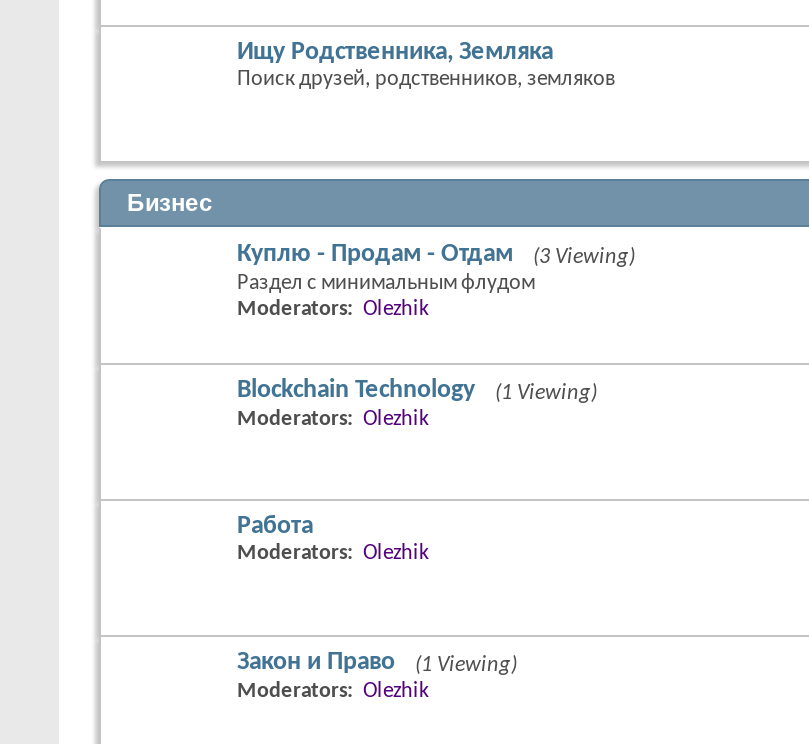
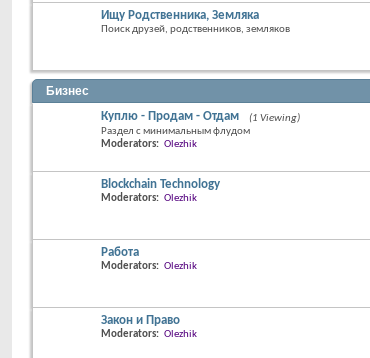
- Куплю - Продам - Отдам (3 Viewing)
+ Куплю - Продам - Отдам (1 Viewing)

- (1 Viewing)

- (1 Viewing)
